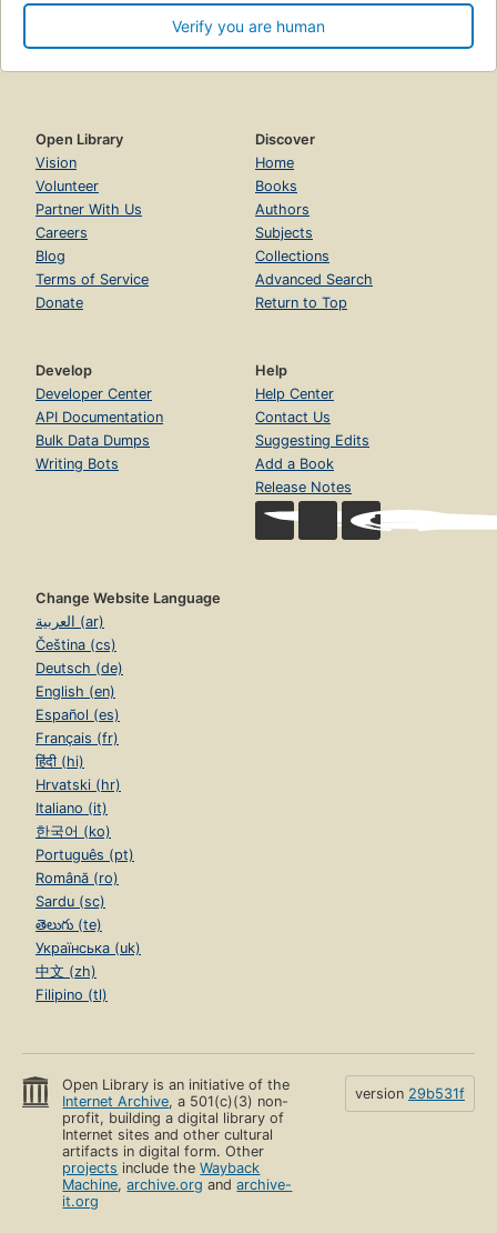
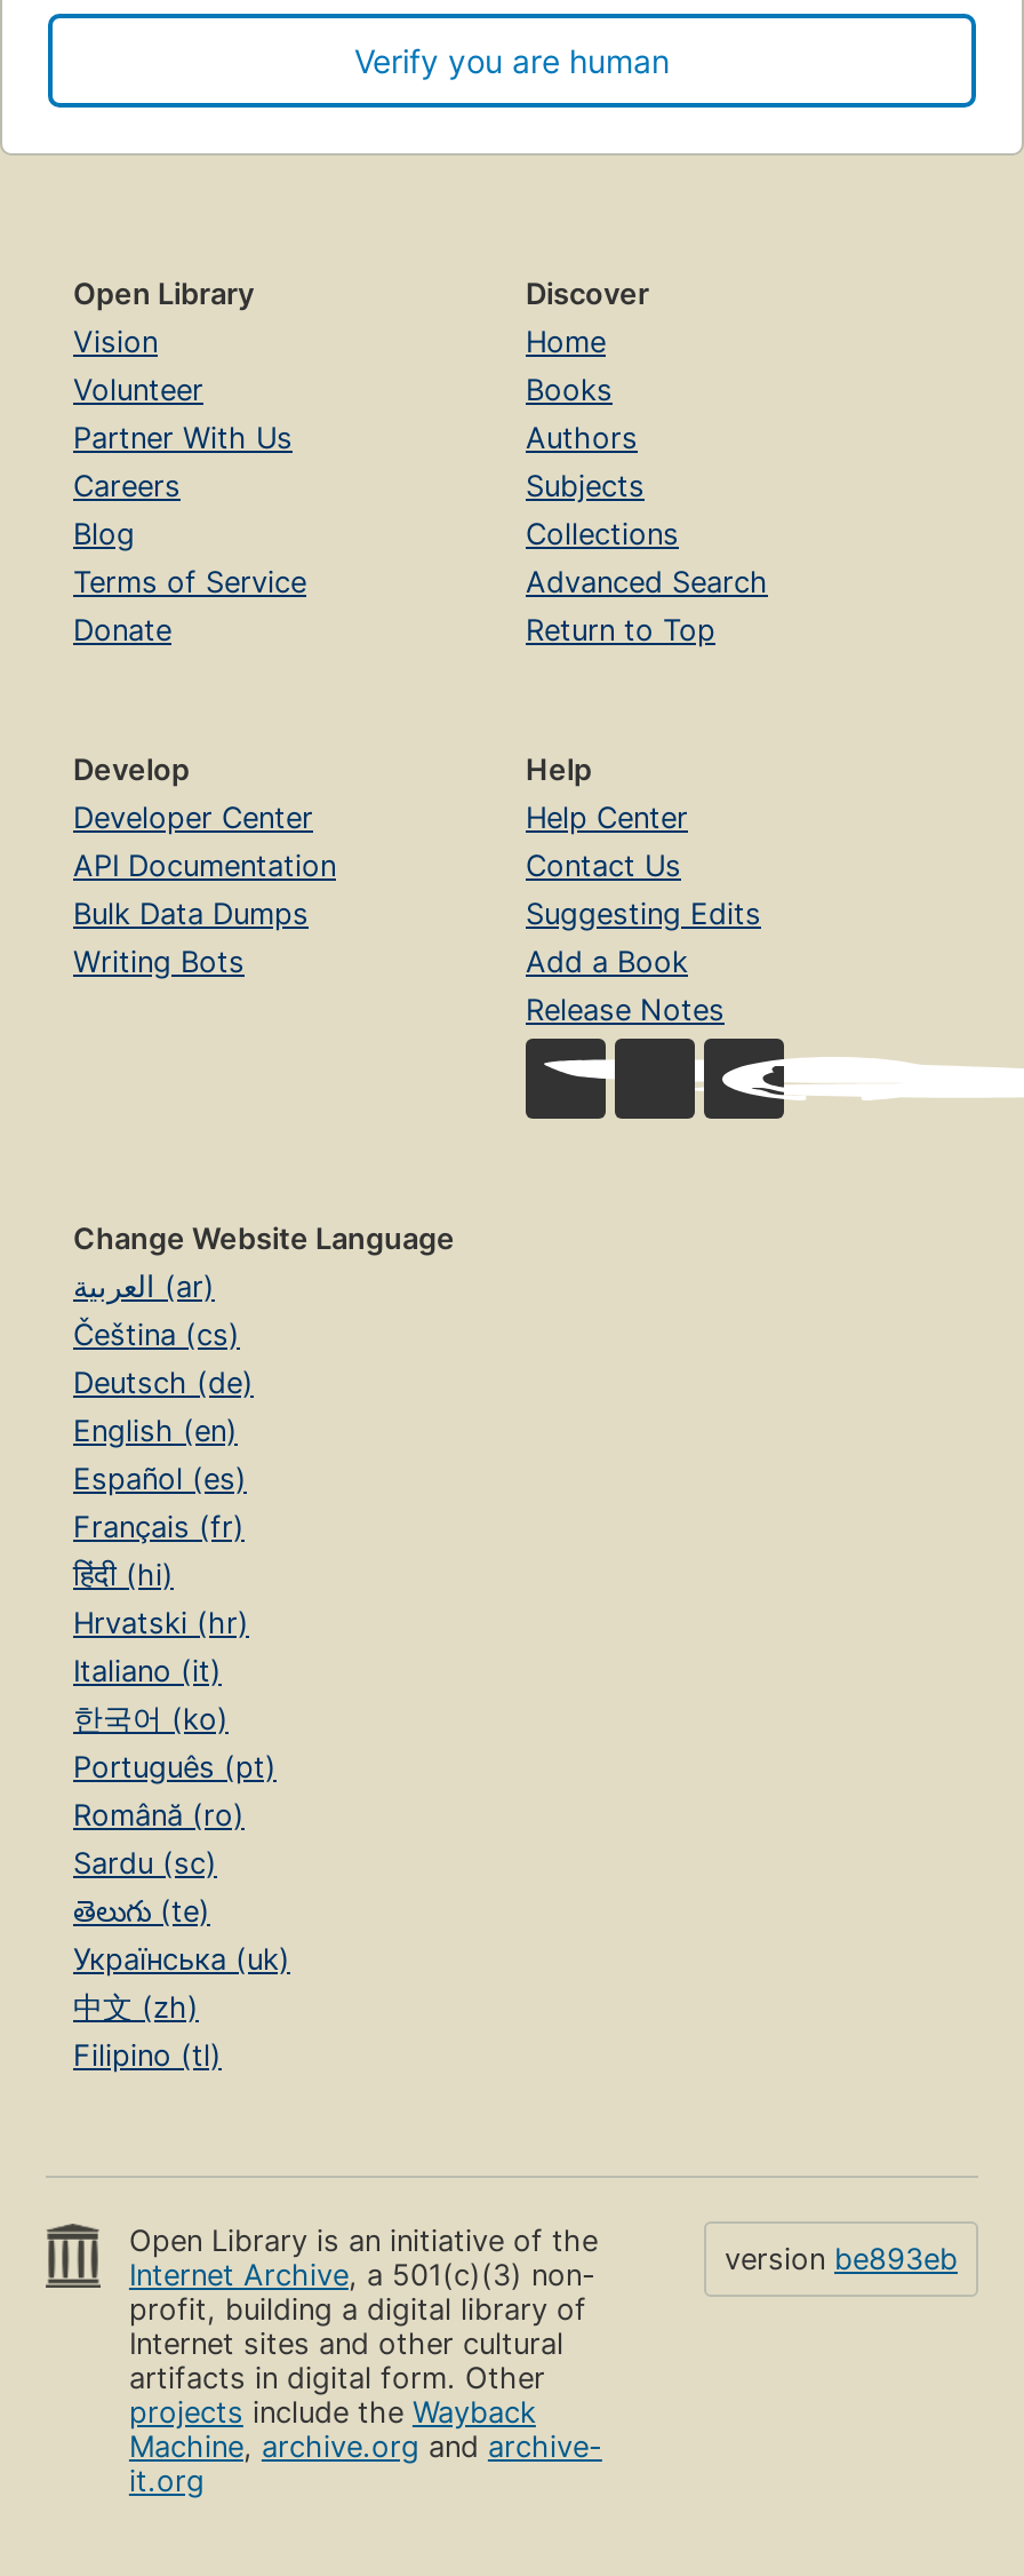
- version 29b531f
+ version be893eb
